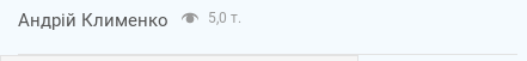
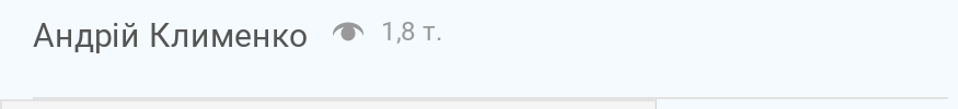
- 5,0 т.
+ 1,8 т.
